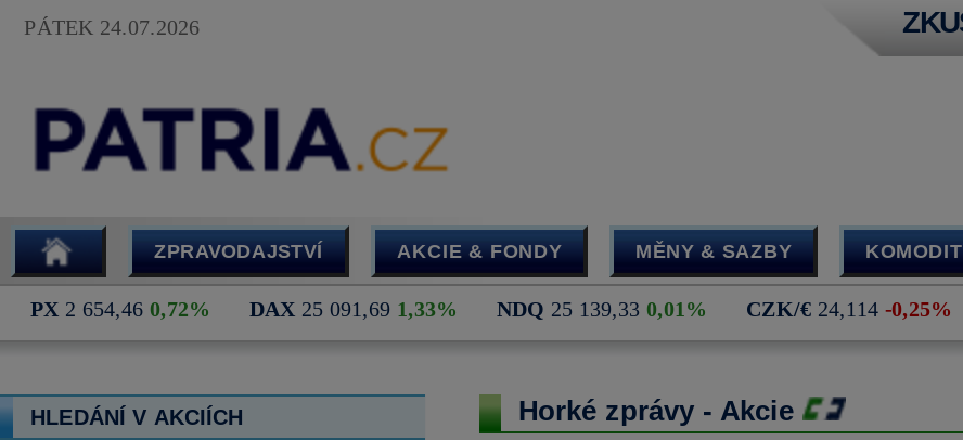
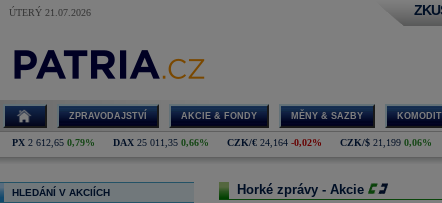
- PÁTEK 24.07.2026
+ ÚTERÝ 21.07.2026

- PX 2 654,46 0,72%
- DAX 25 091,69 1,33%
- NDQ 25 139,33 0,01%
- CZK/€ 24,114 -0,25%
+ PX 2 612,65 0,79%
+ DAX 25 011,35 0,66%
+ CZK/€ 24,164 -0,02%
+ CZK/$ 21,199 0,06%
